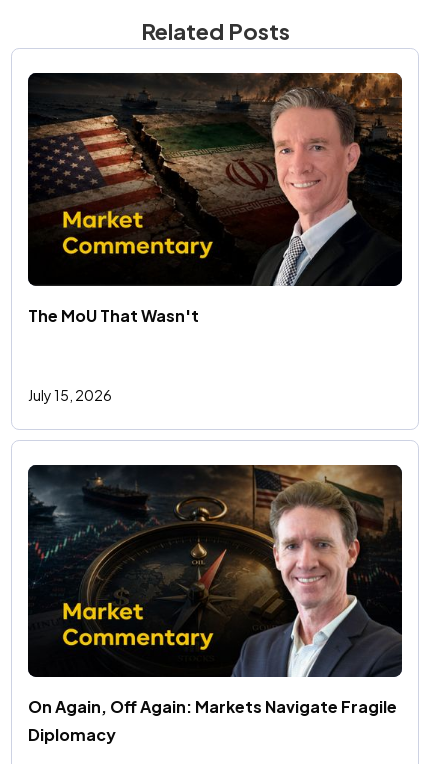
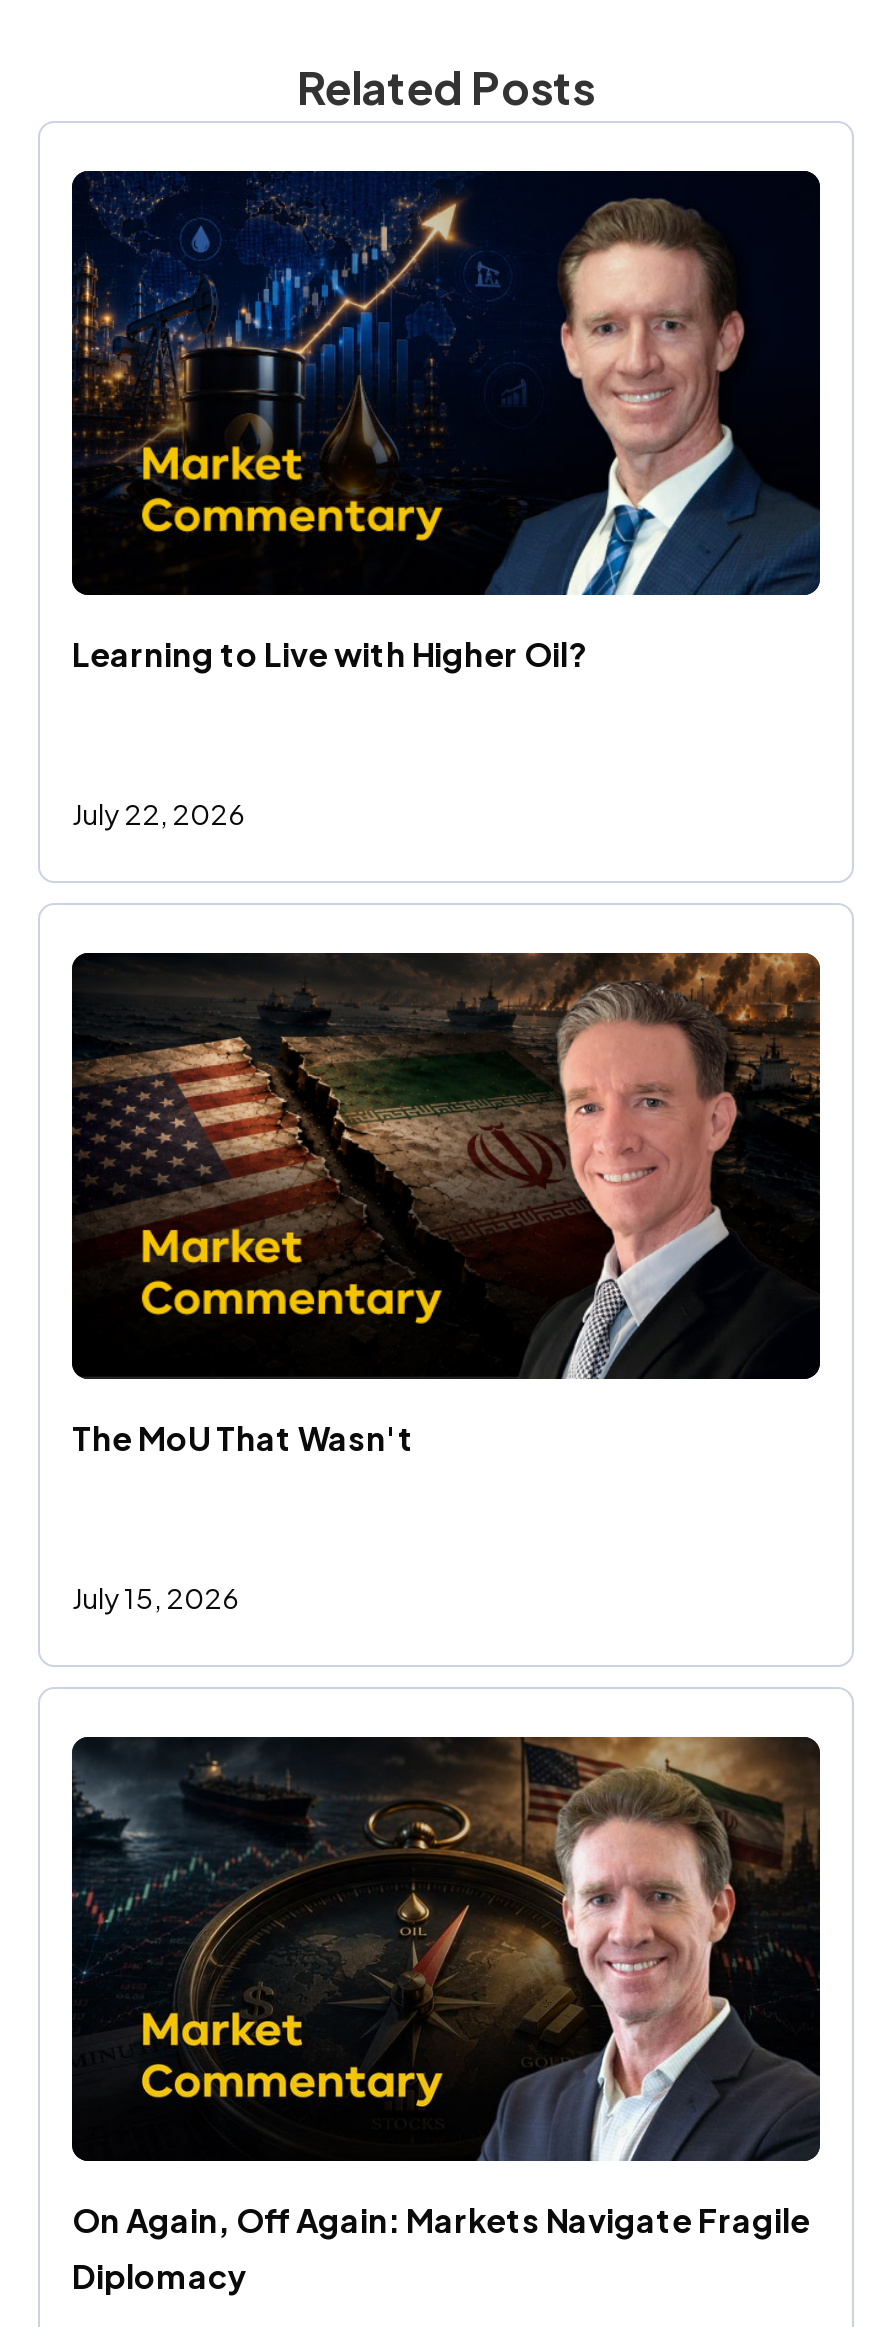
+ [image]
+ Learning to Live with Higher Oil?

+ July 22, 2026
